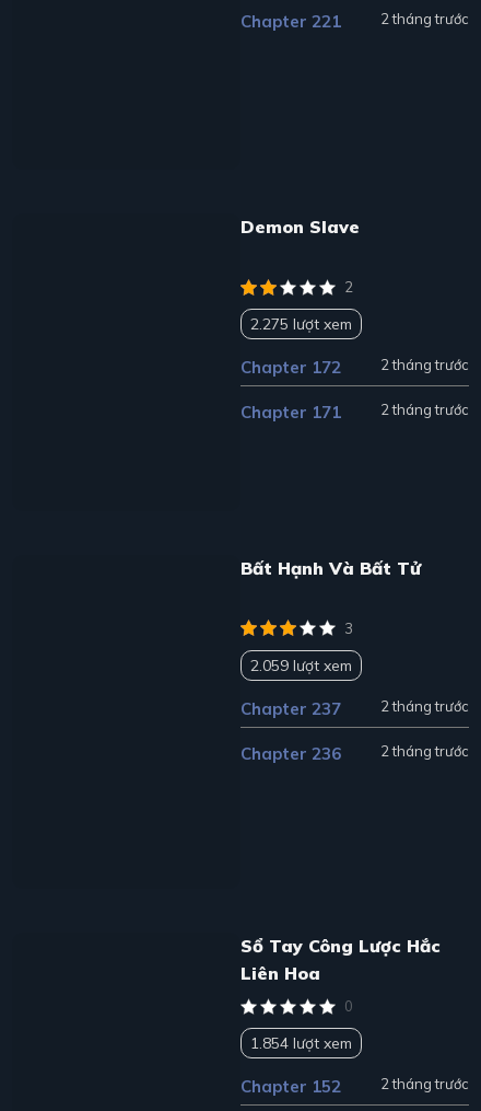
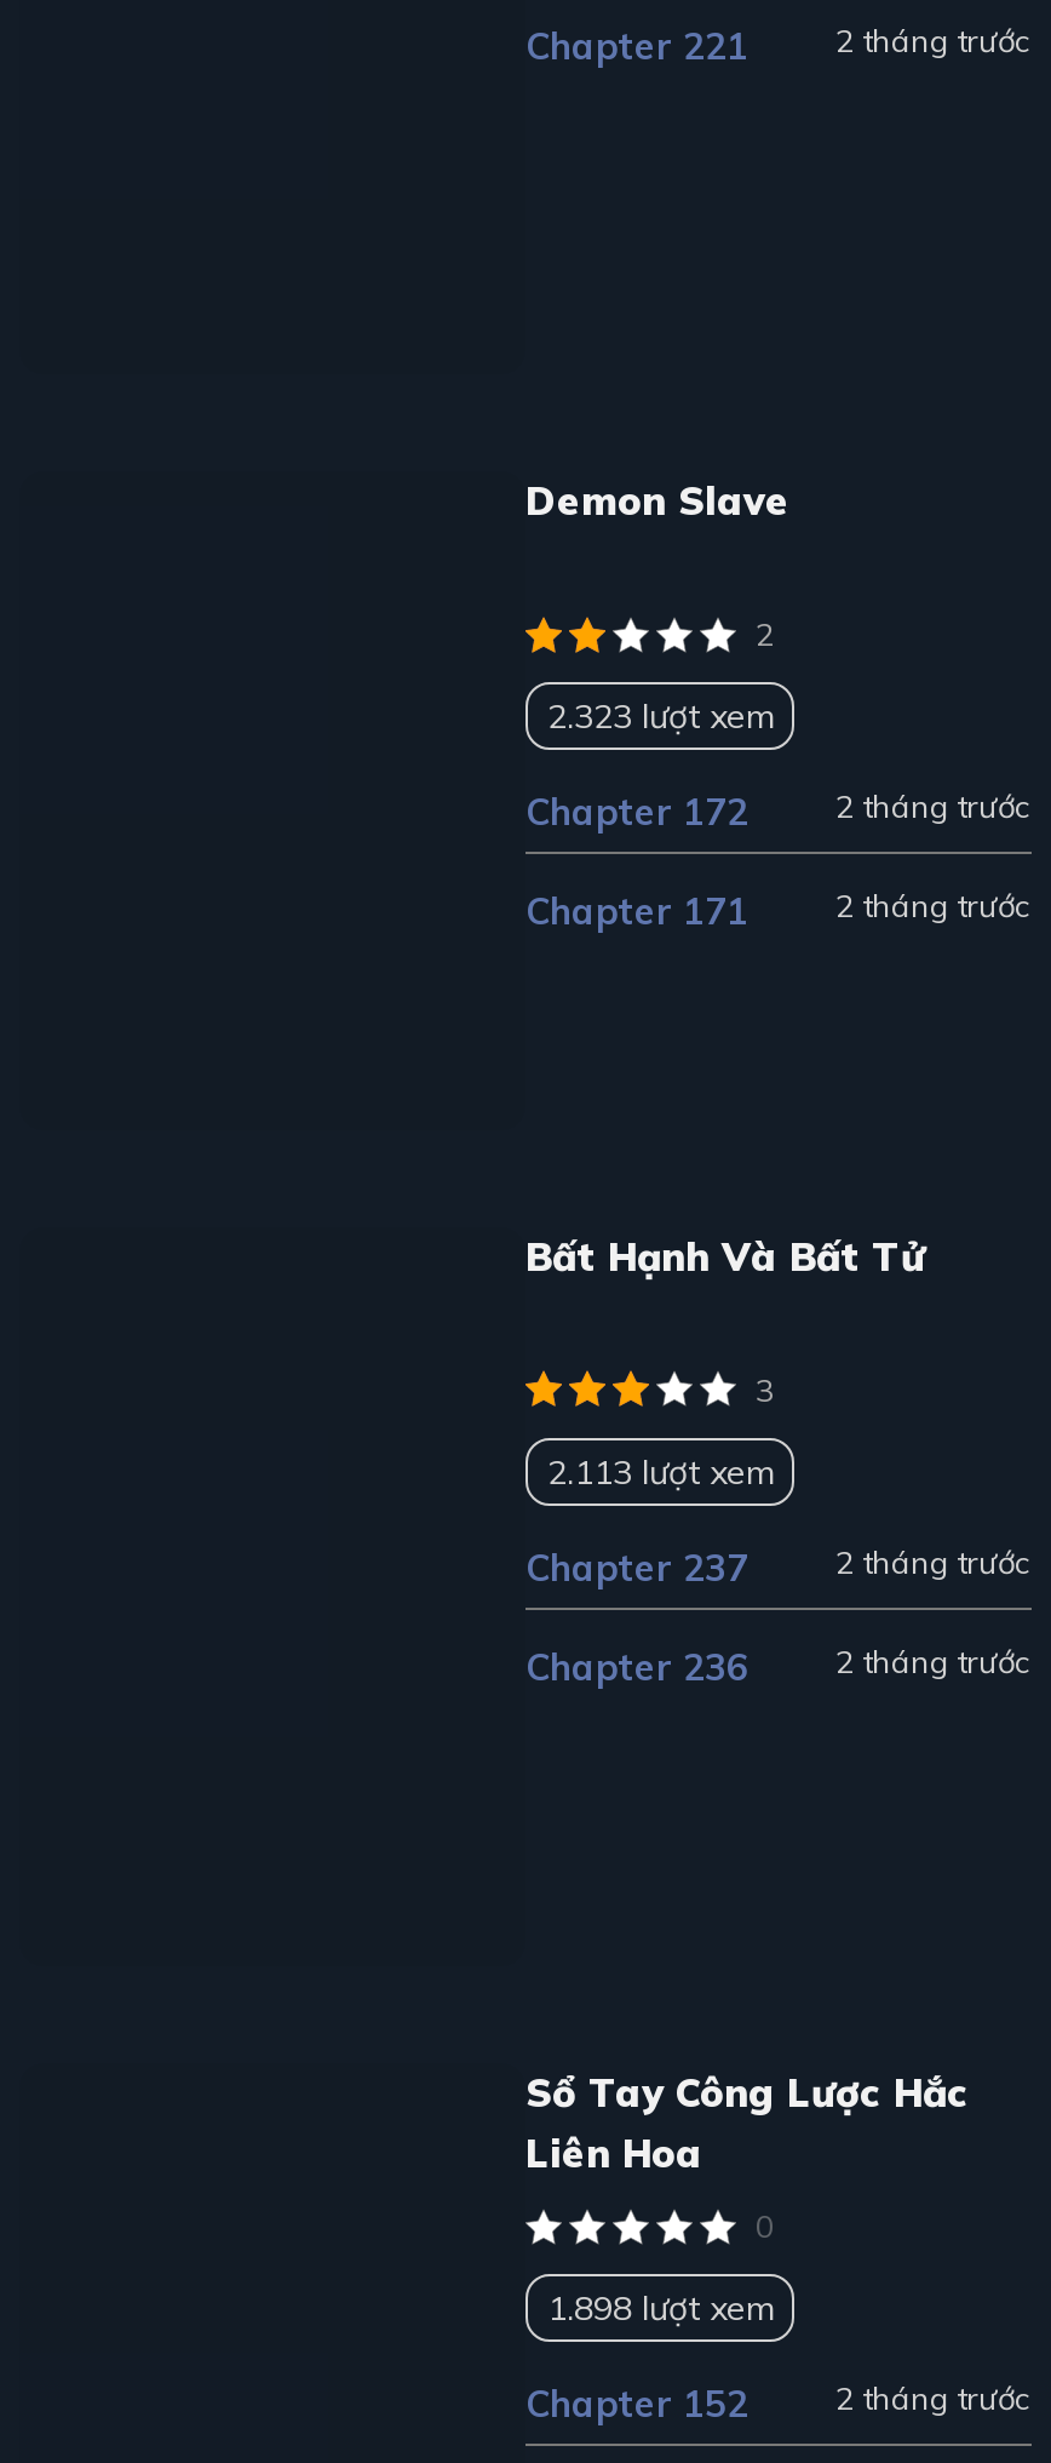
- 2.275 lượt xem
+ 2.323 lượt xem

- 2.059 lượt xem
+ 2.113 lượt xem

- 1.854 lượt xem
+ 1.898 lượt xem
